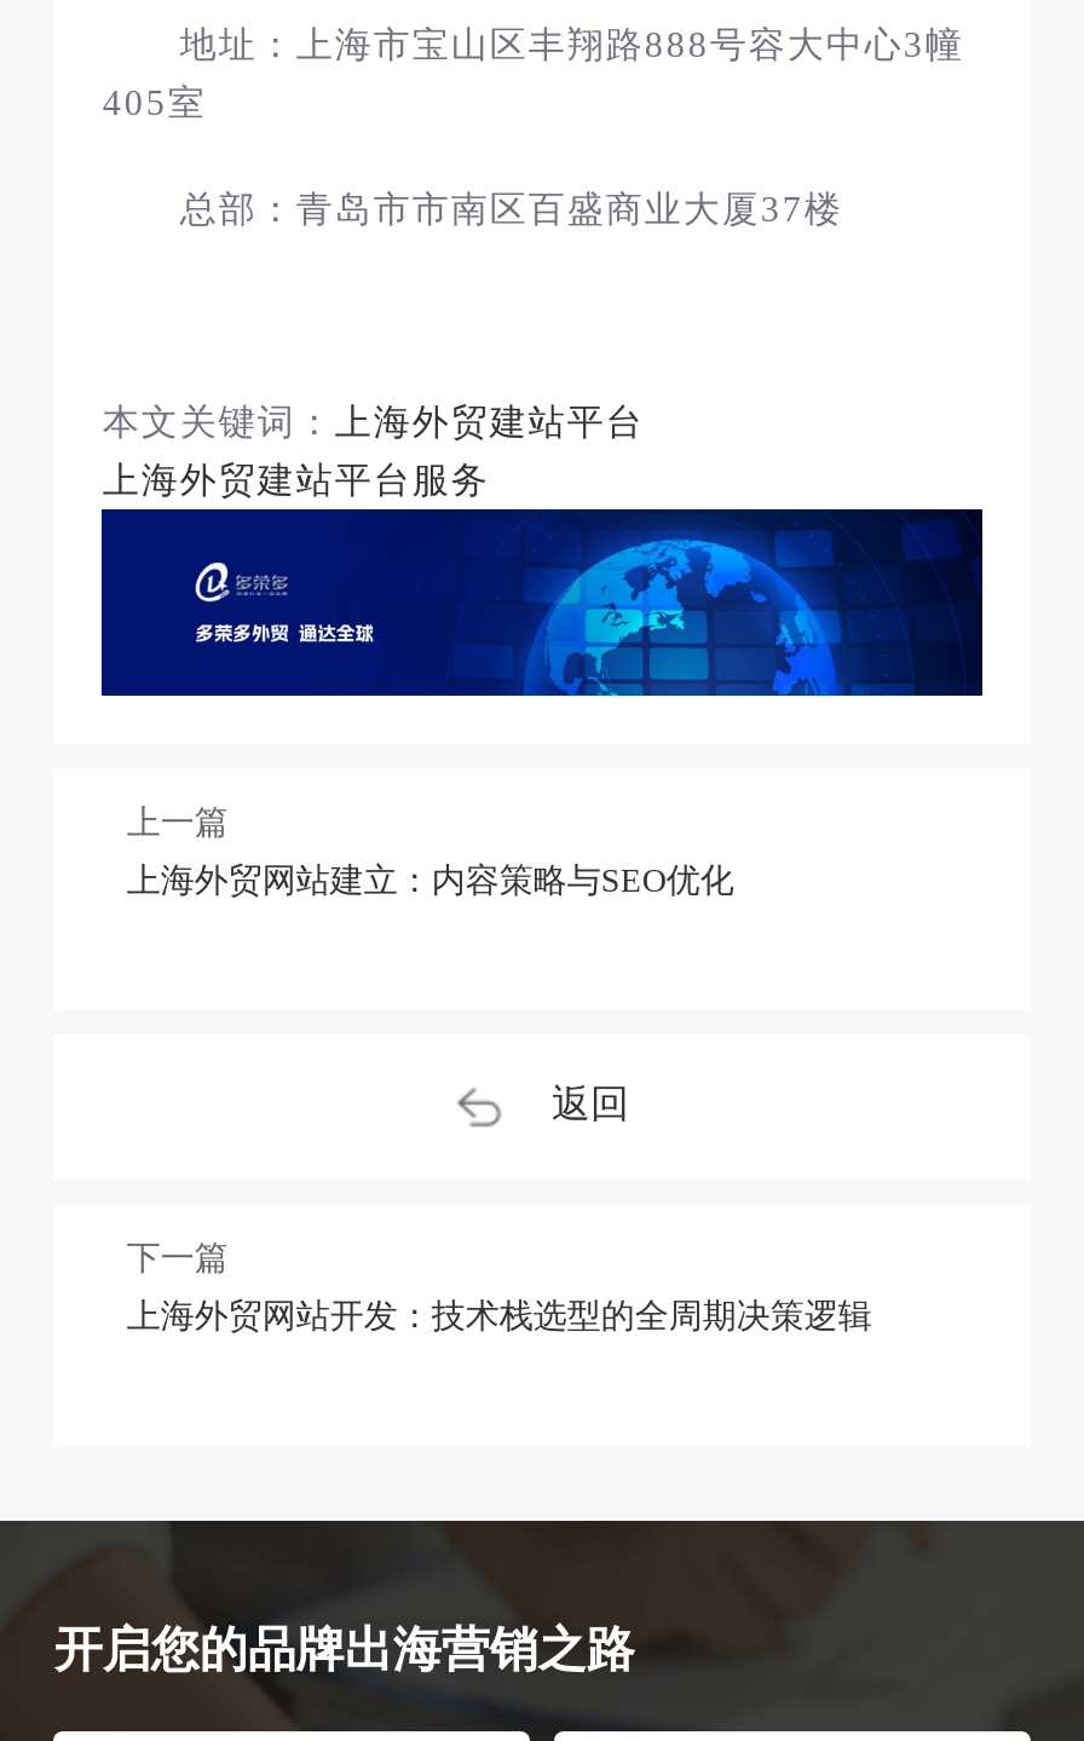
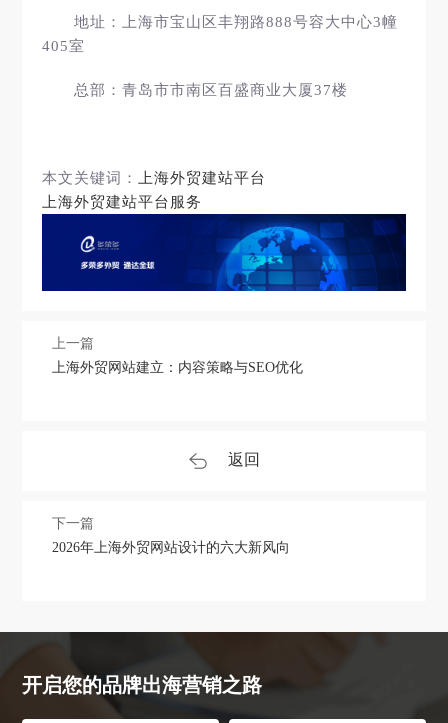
- 上海外贸网站开发：技术栈选型的全周期决策逻辑
+ 2026年上海外贸网站设计的六大新风向
